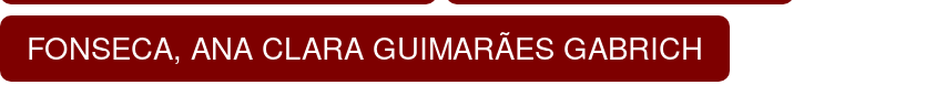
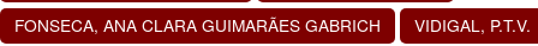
+ VIDIGAL, P.T.V.
